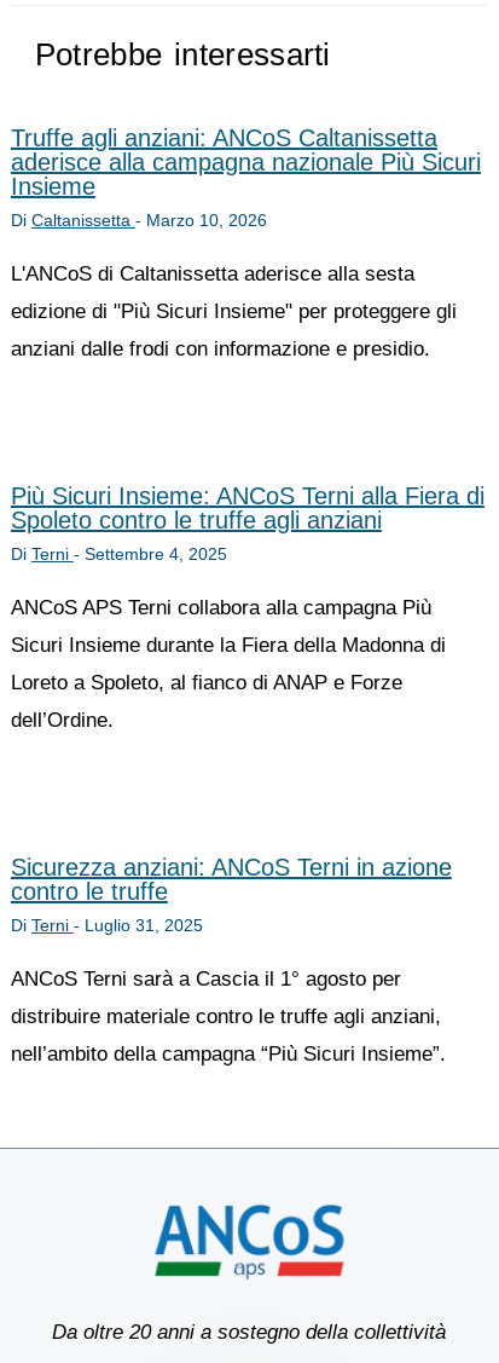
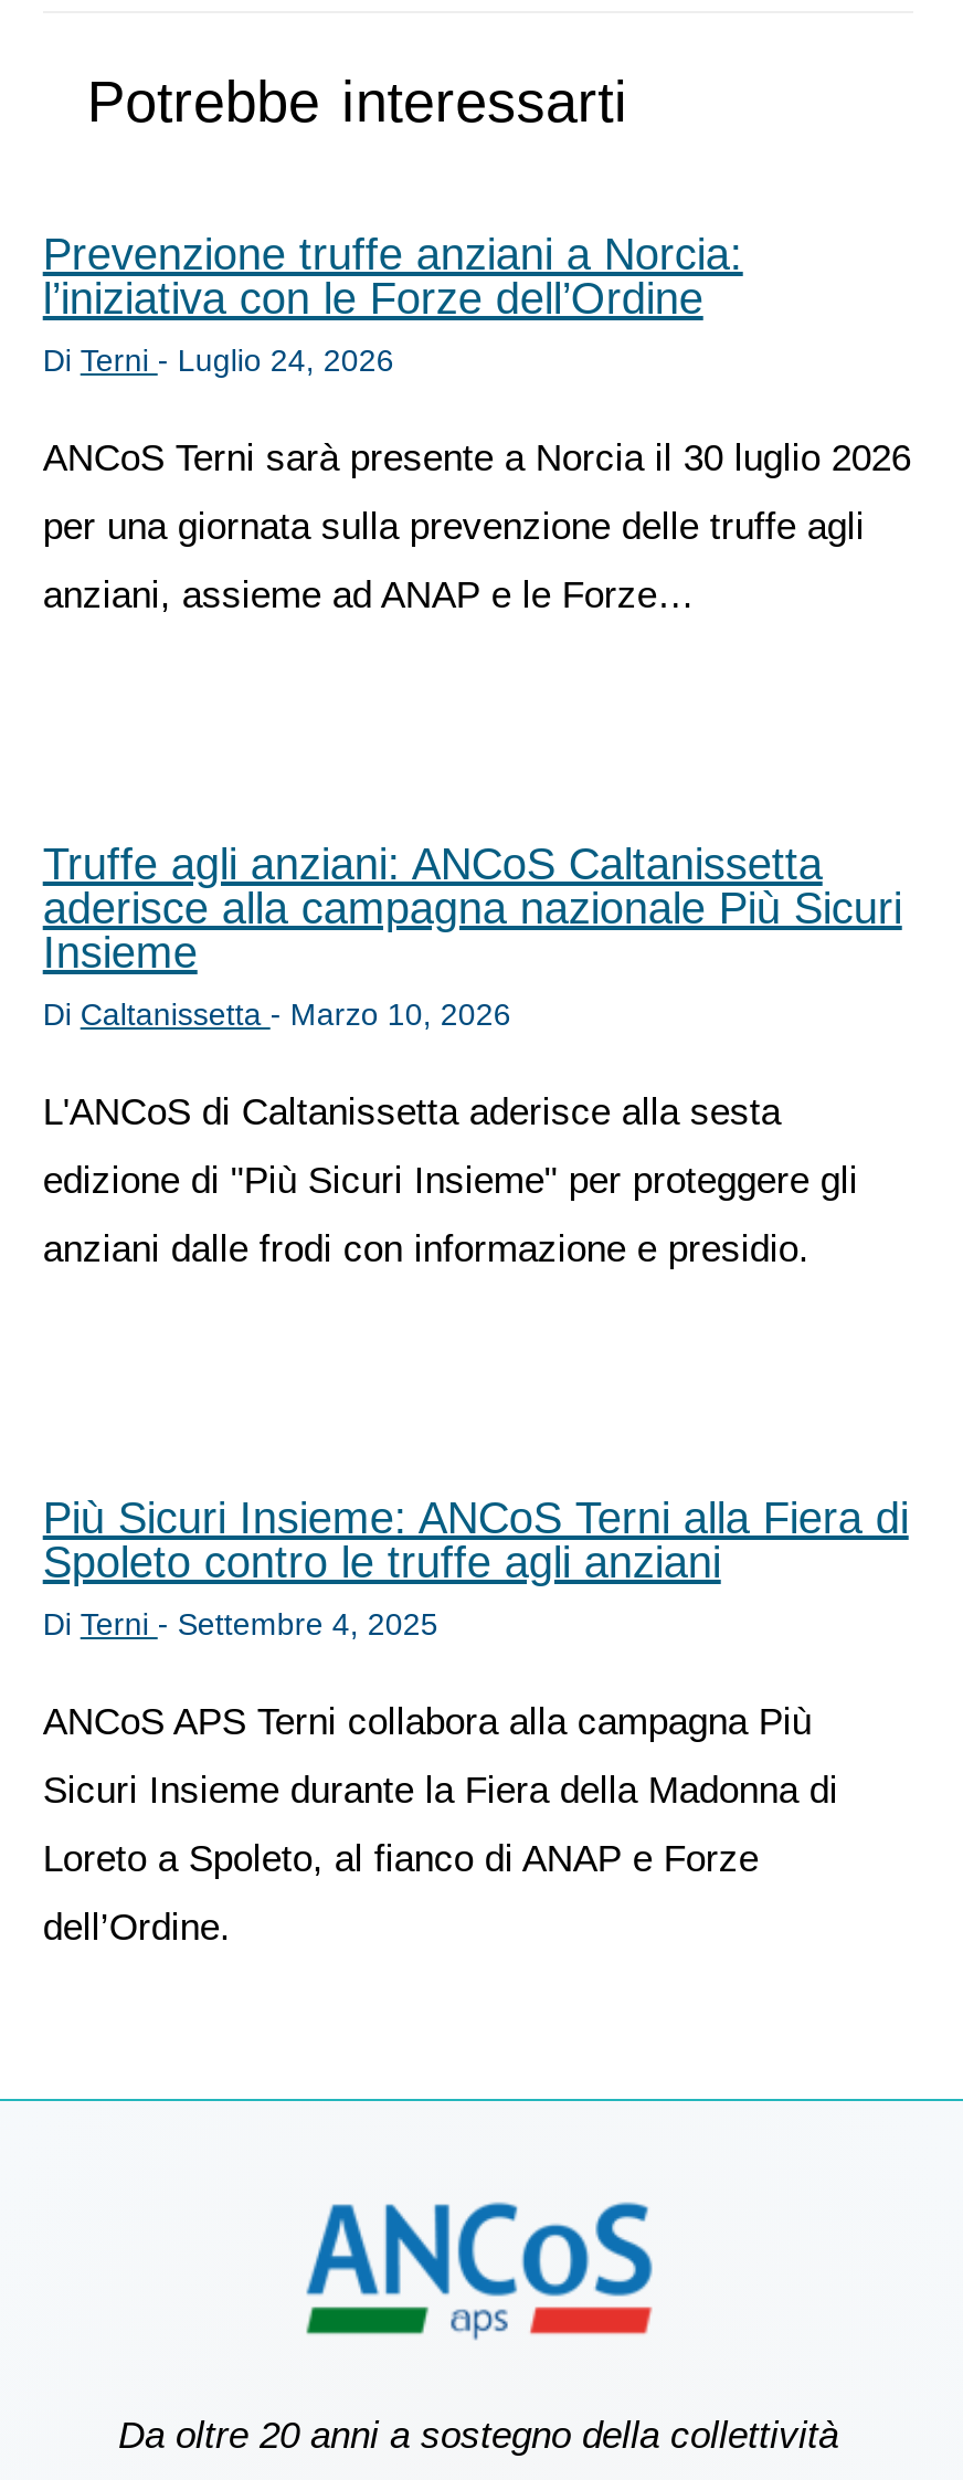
+ Prevenzione truffe anziani a Norcia:
+ l’iniziativa con le Forze dell’Ordine
+ Di Terni - Luglio 24, 2026
+ ANCoS Terni sarà presente a Norcia il 30 luglio 2026
+ per una giornata sulla prevenzione delle truffe agli
+ anziani, assieme ad ANAP e le Forze…

moved down: Truffe agli anziani: ANCoS Caltanissetta | aderisce alla campagna nazionale Più Sicuri | Insieme | ... | Loreto a Spoleto, al fianco di ANAP e Forze | dell’Ordine.

- Sicurezza anziani: ANCoS Terni in azione
- contro le truffe
- Di Terni - Luglio 31, 2025
- ANCoS Terni sarà a Cascia il 1° agosto per
- distribuire materiale contro le truffe agli anziani,
- nell’ambito della campagna “Più Sicuri Insieme”.
